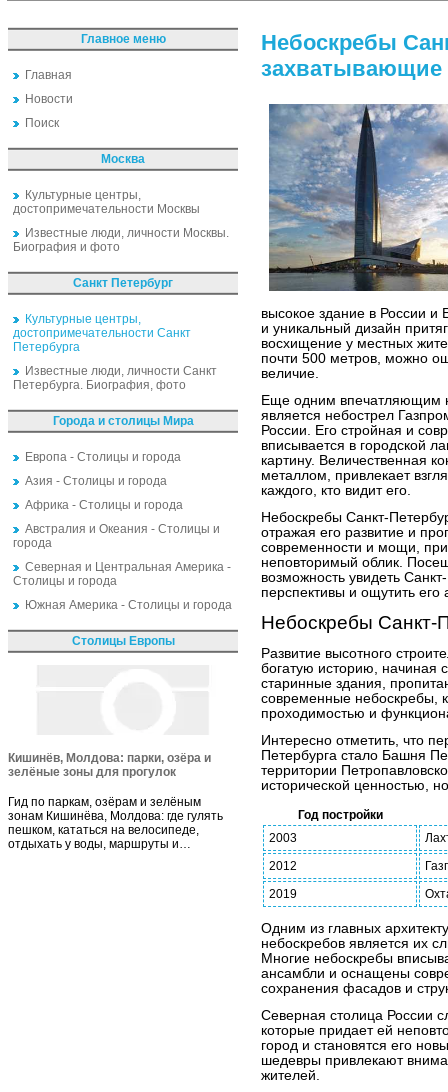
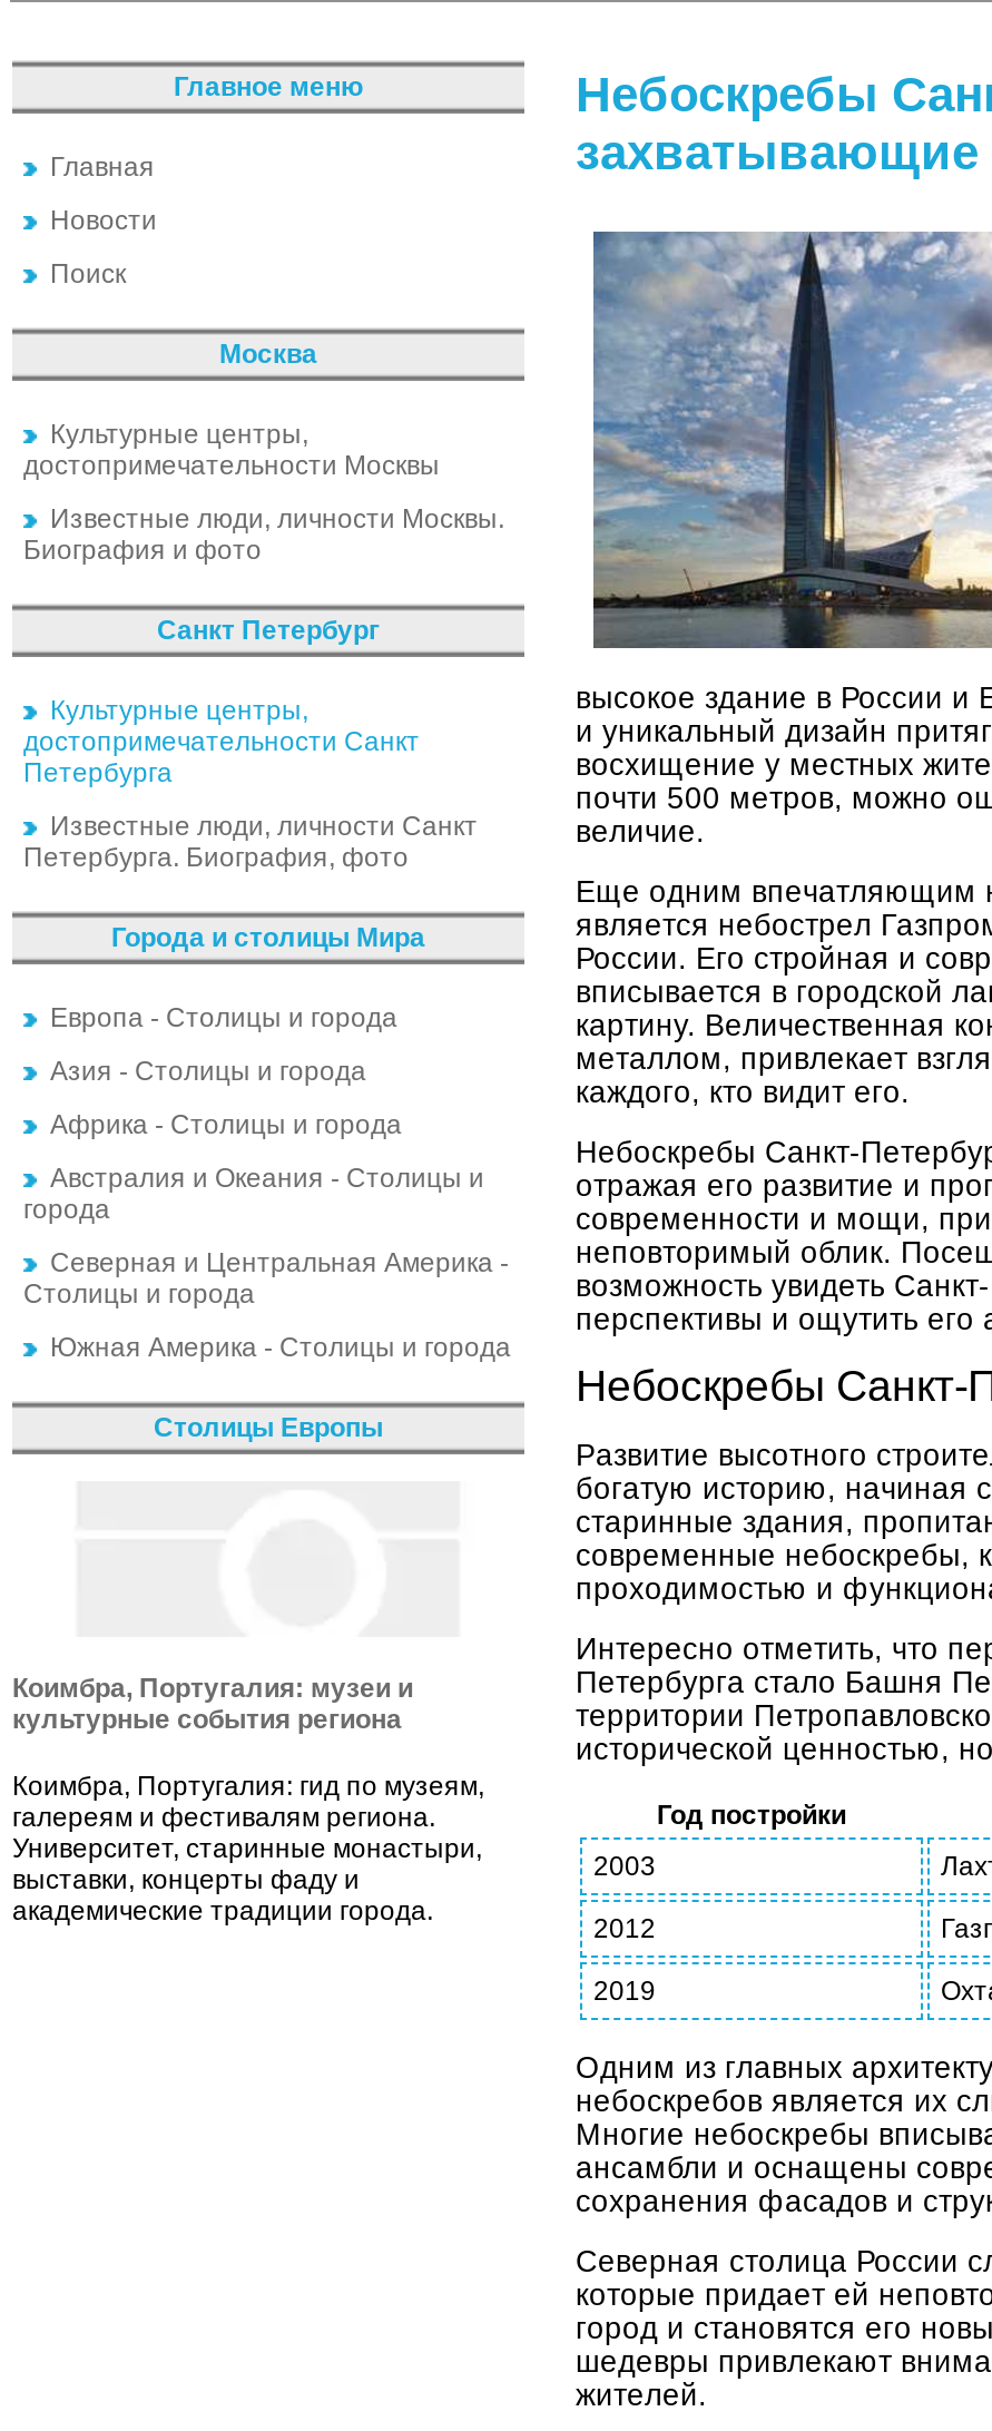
- Кишинёв, Молдова: парки, озёра и
- зелёные зоны для прогулок
+ Коимбра, Португалия: музеи и
+ культурные события региона

- Гид по паркам, озёрам и зелёным
- зонам Кишинёва, Молдова: где гулять
- пешком, кататься на велосипеде,
- отдыхать у воды, маршруты и…
+ Коимбра, Португалия: гид по музеям,
+ галереям и фестивалям региона.
+ Университет, старинные монастыри,
+ выставки, концерты фаду и
+ академические традиции города.
